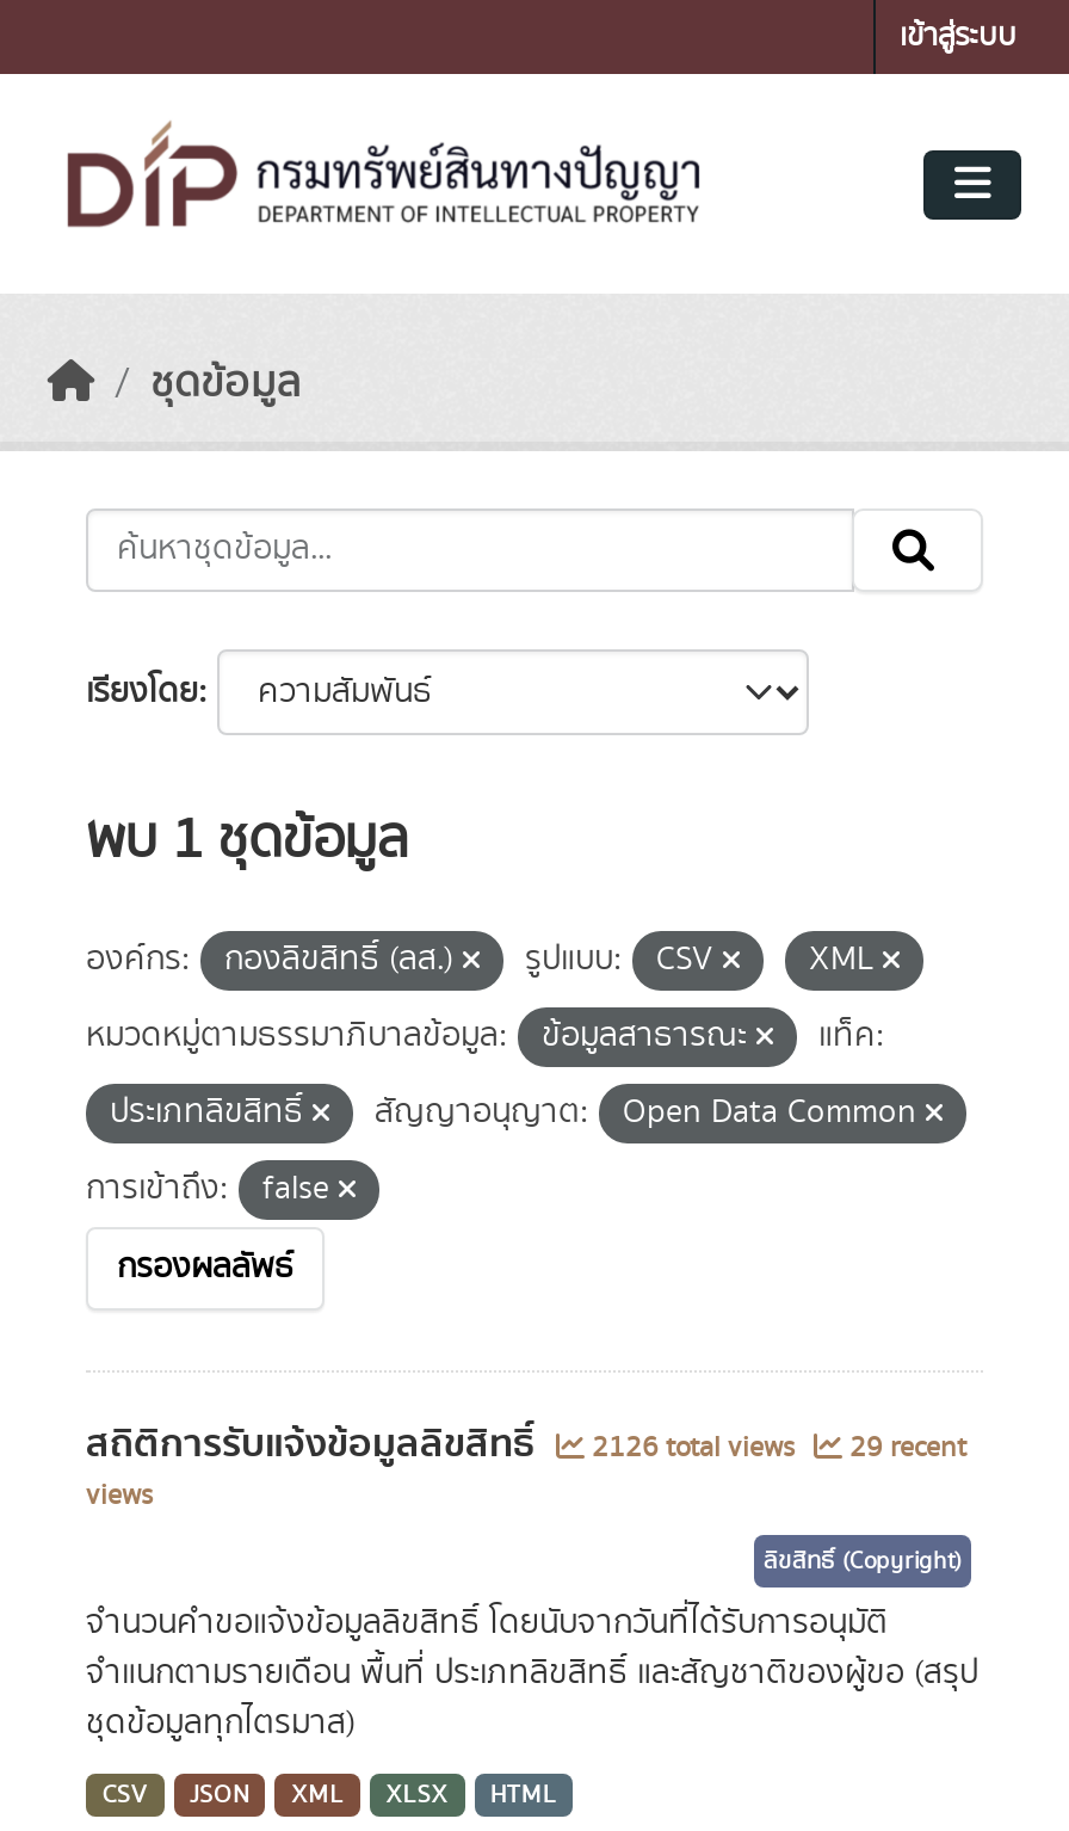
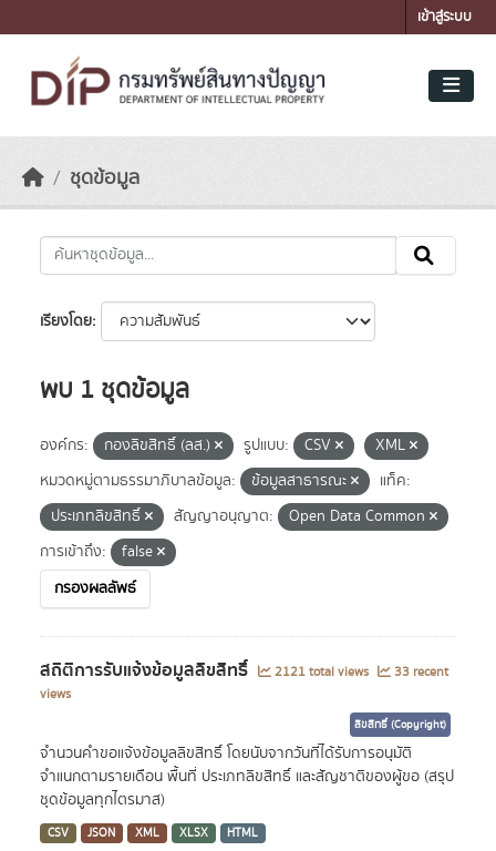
- 2126 total views
+ 2121 total views

- 29 recent
+ 33 recent
